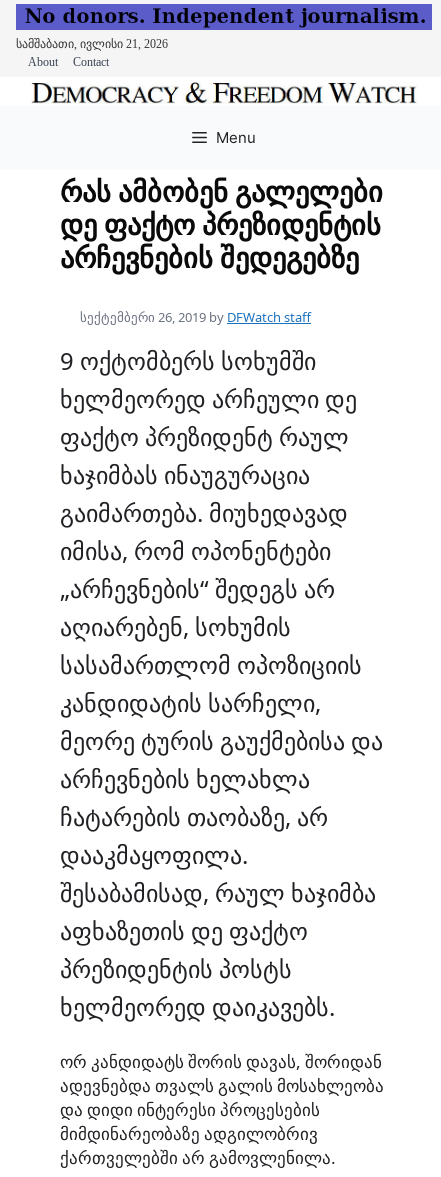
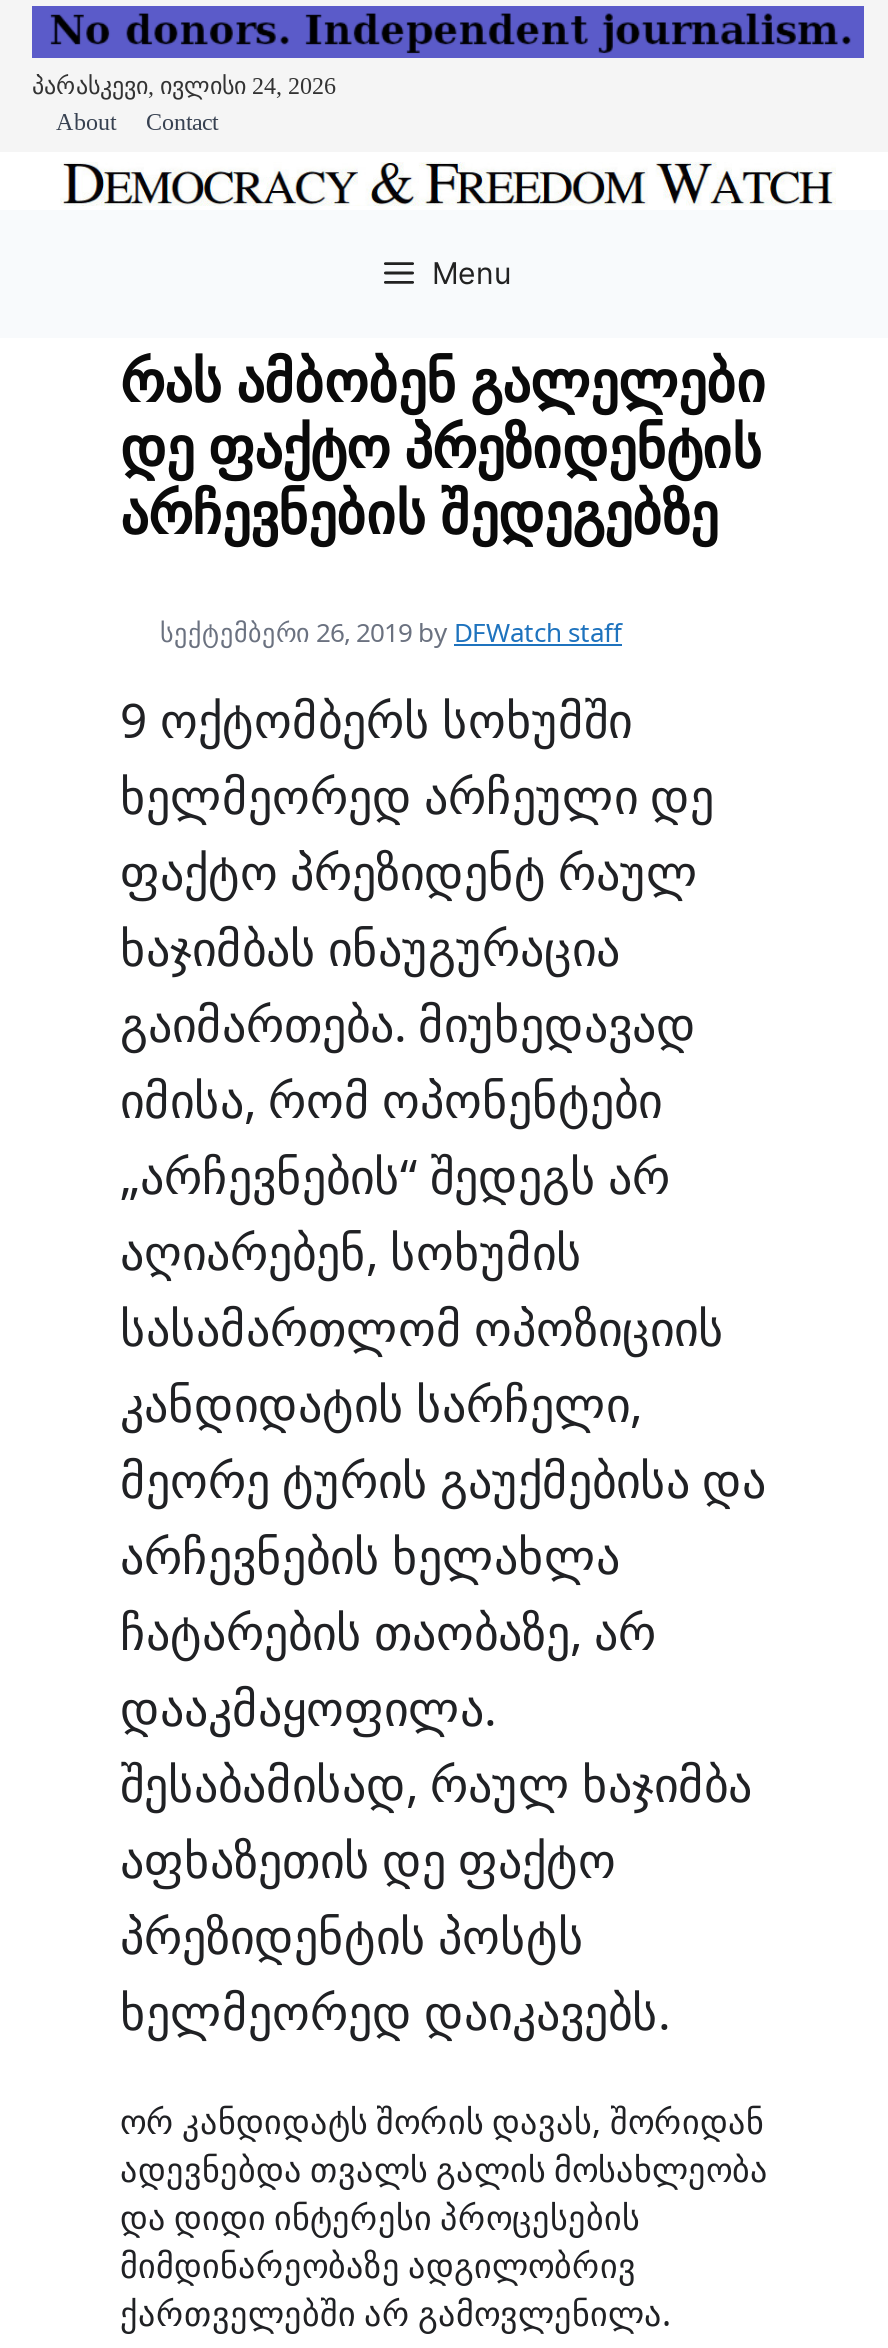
- სამშაბათი, ივლისი 21, 2026
+ პარასკევი, ივლისი 24, 2026
